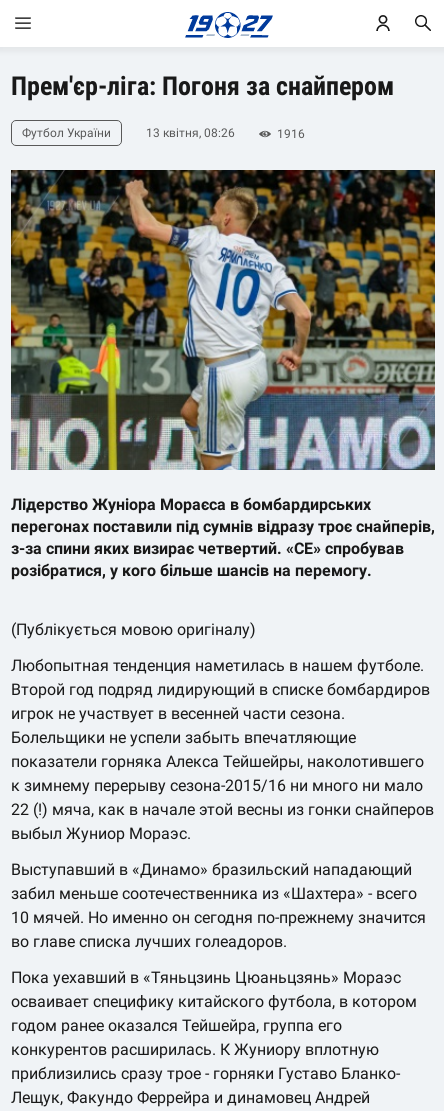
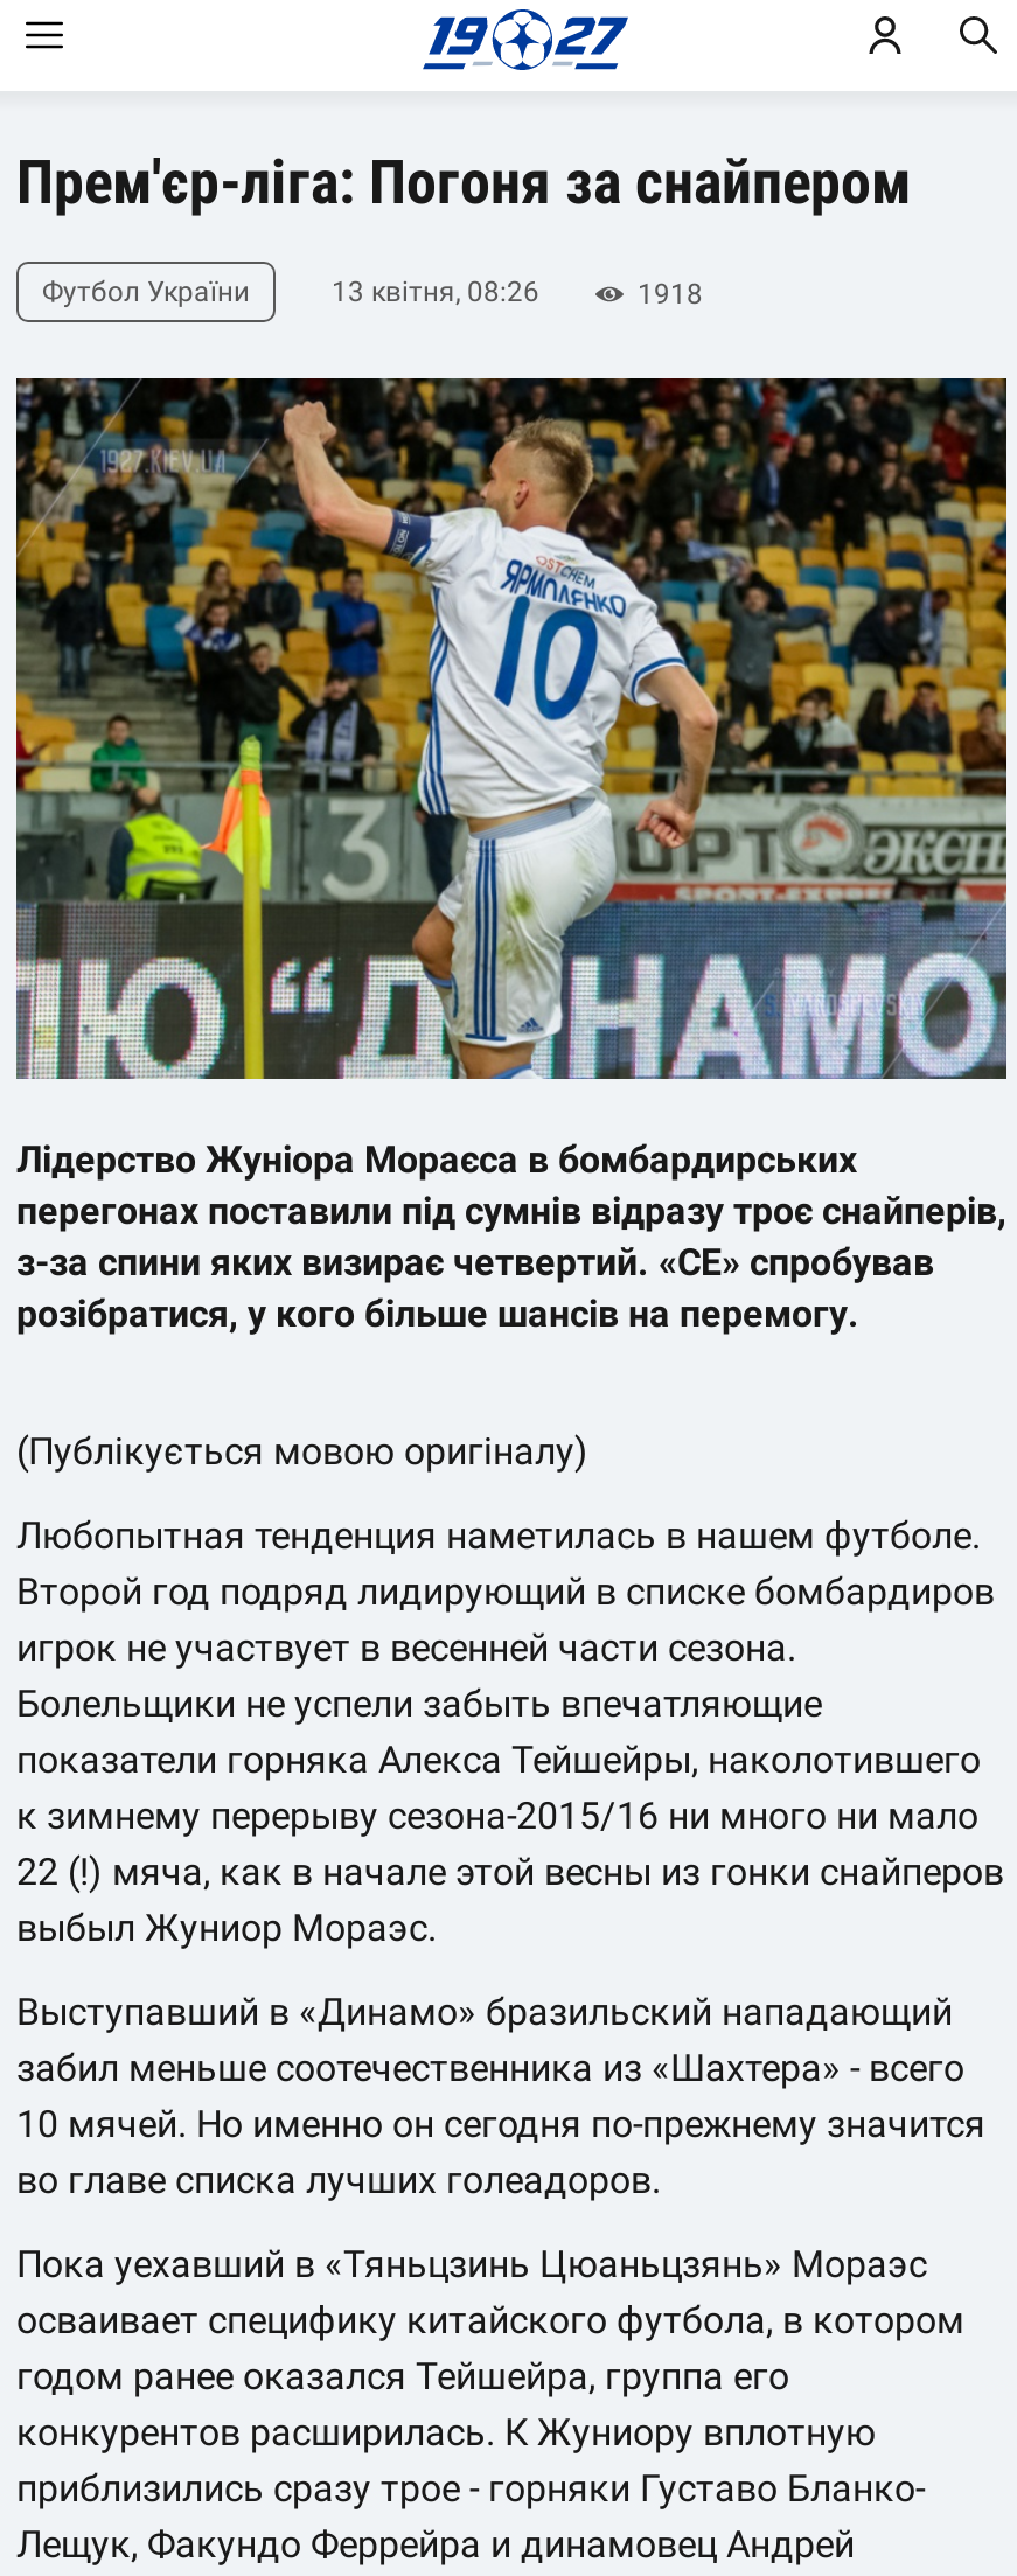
- 1916
+ 1918
